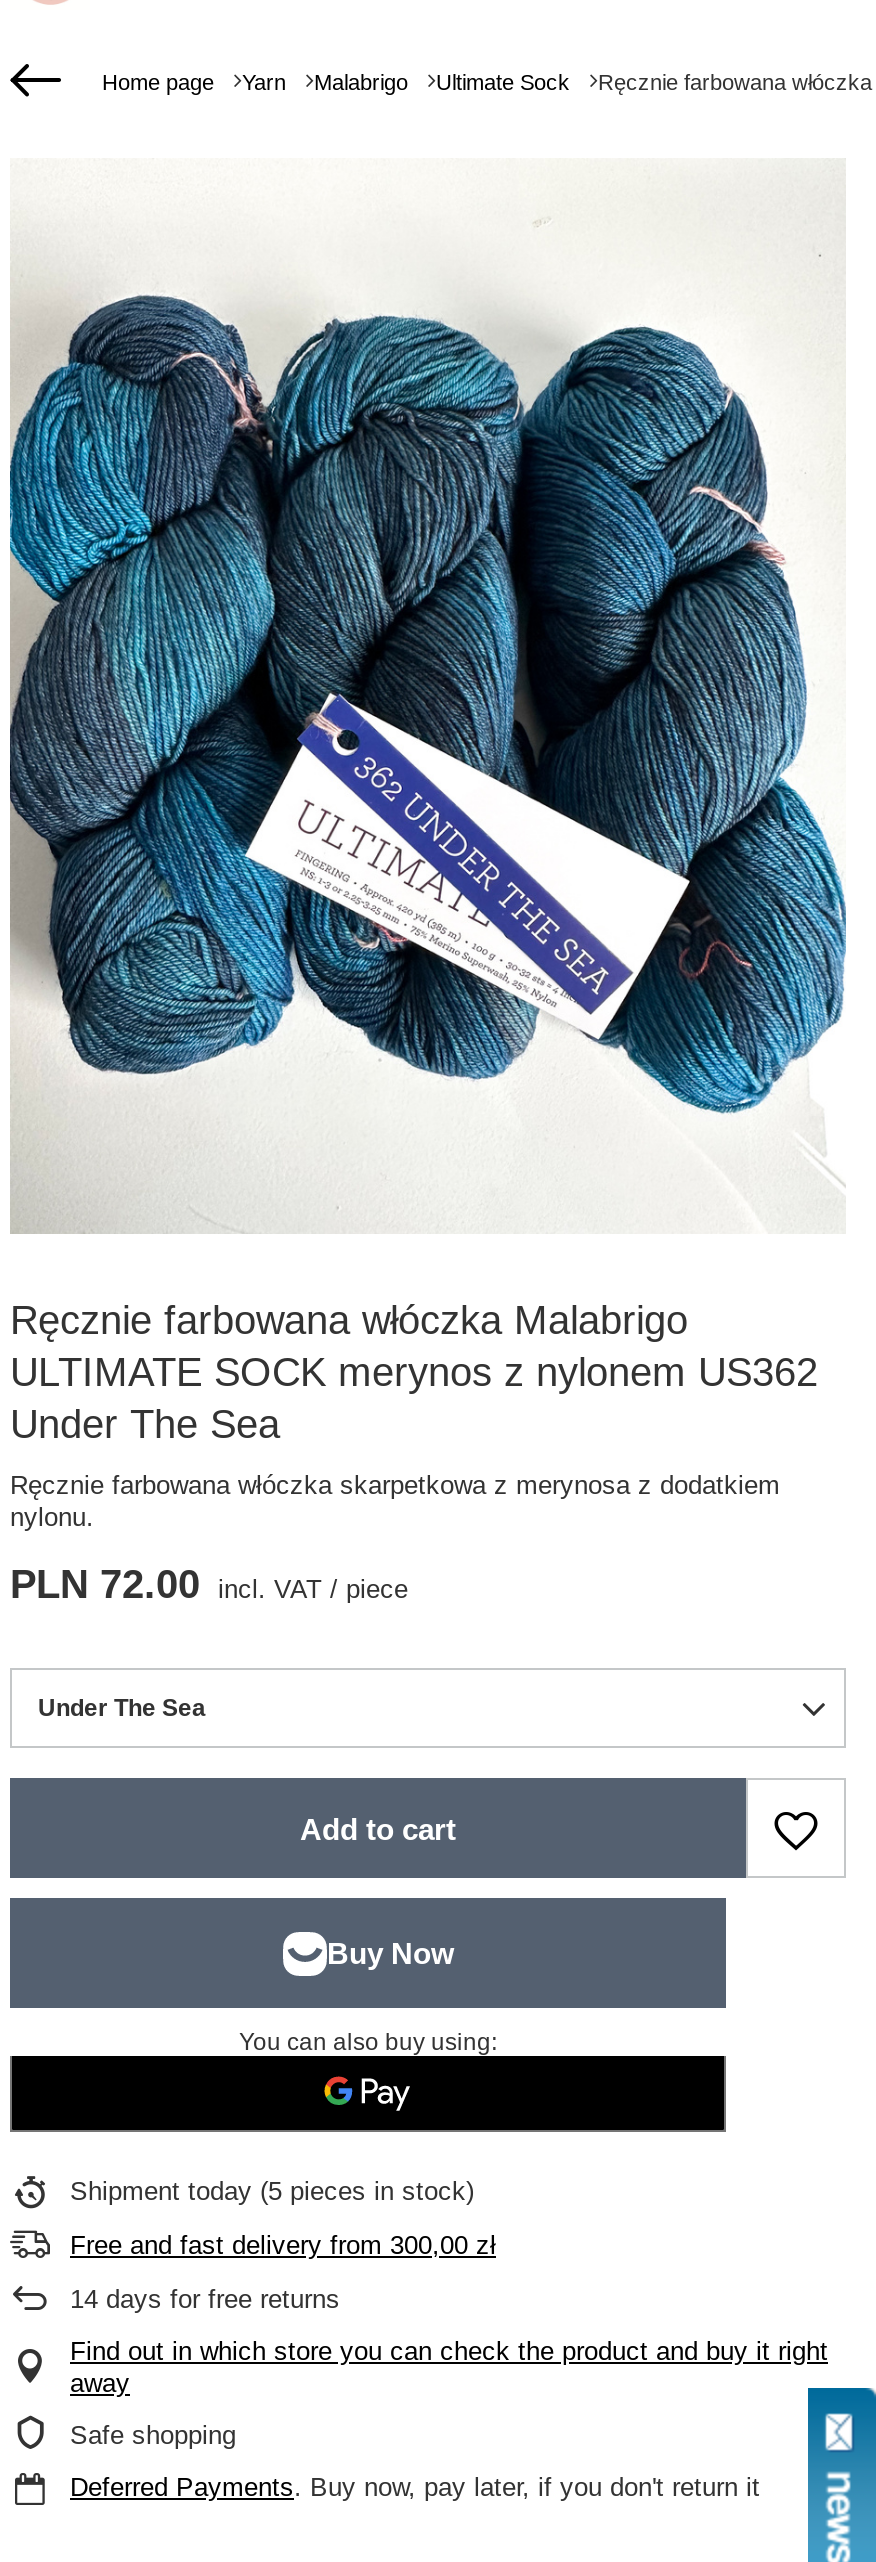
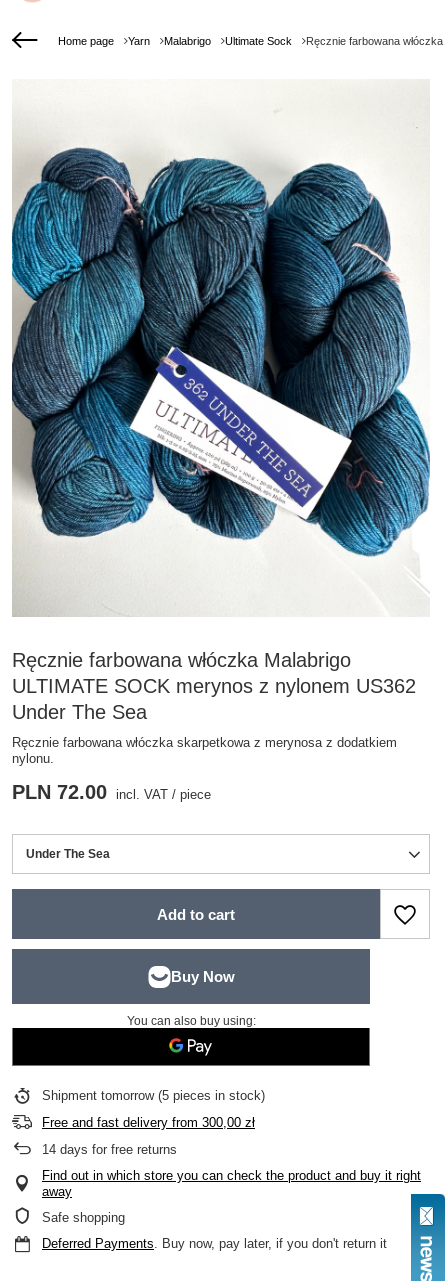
- Shipment today (5 pieces in stock)
+ Shipment tomorrow (5 pieces in stock)
